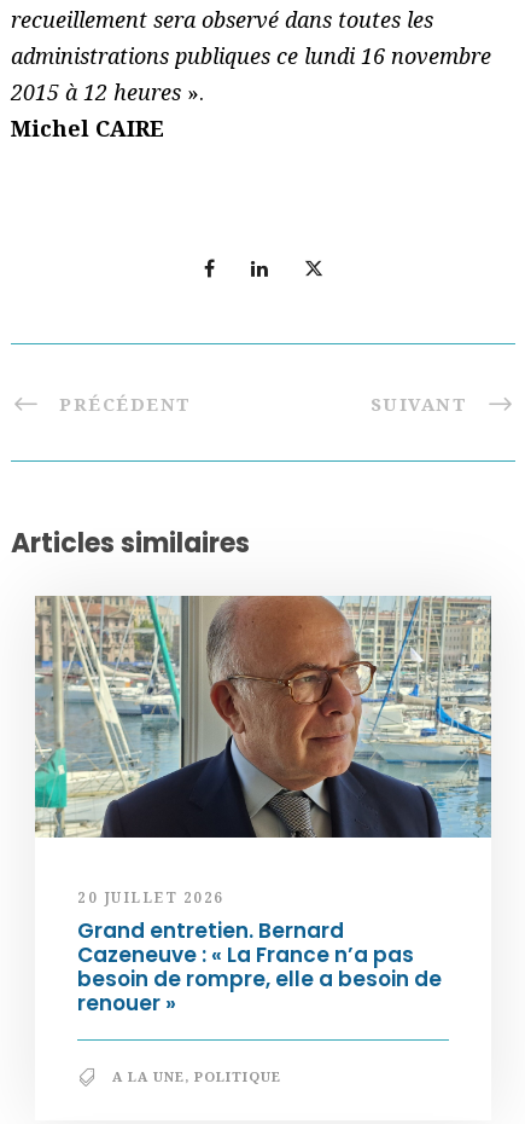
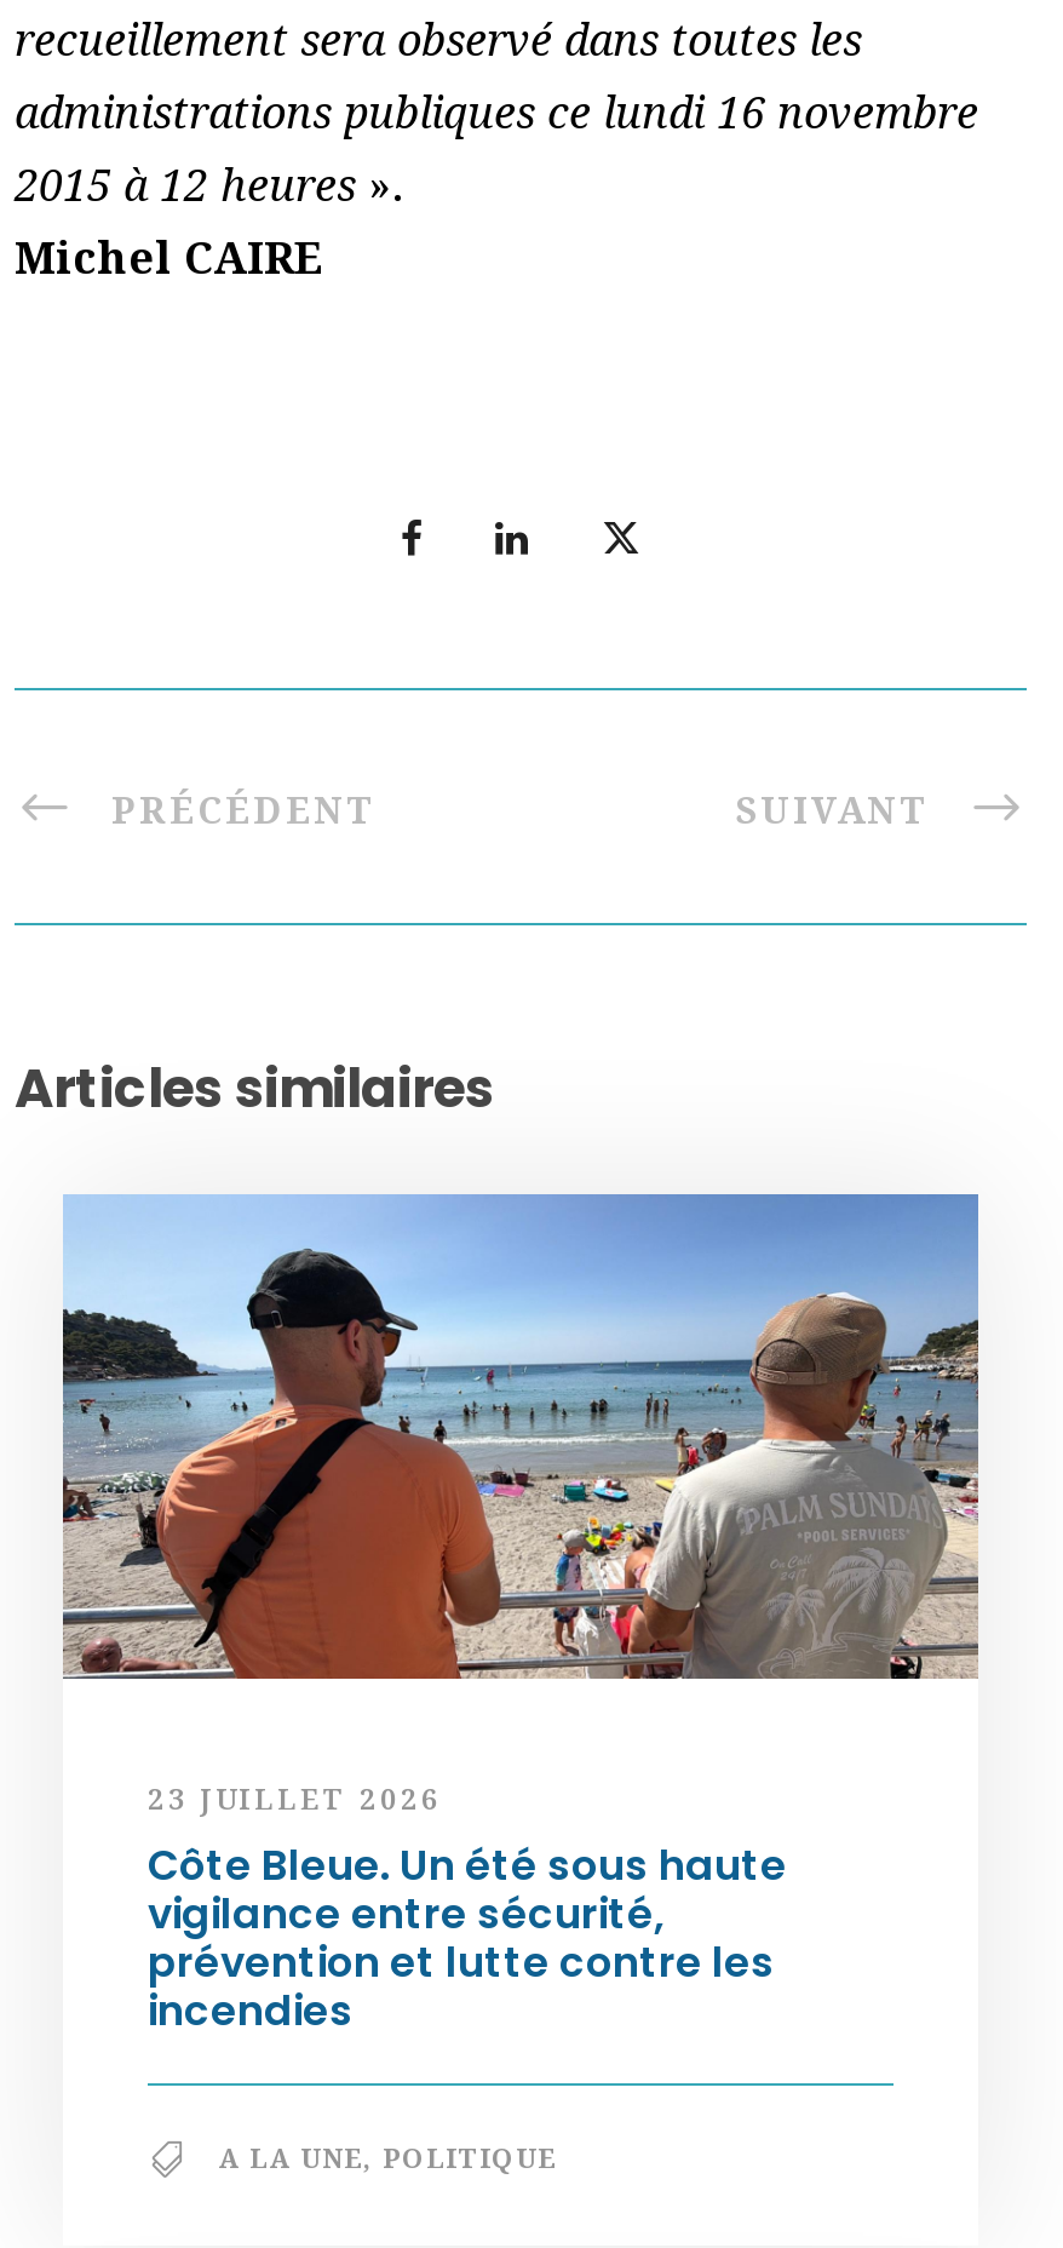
- [image]
- 20 JUILLET 2026
- Grand entretien. Bernard
- Cazeneuve : « La France n’a pas
- besoin de rompre, elle a besoin de
- renouer »
+ [image]
+ 23 JUILLET 2026
+ Côte Bleue. Un été sous haute
+ vigilance entre sécurité,
+ prévention et lutte contre les
+ incendies
